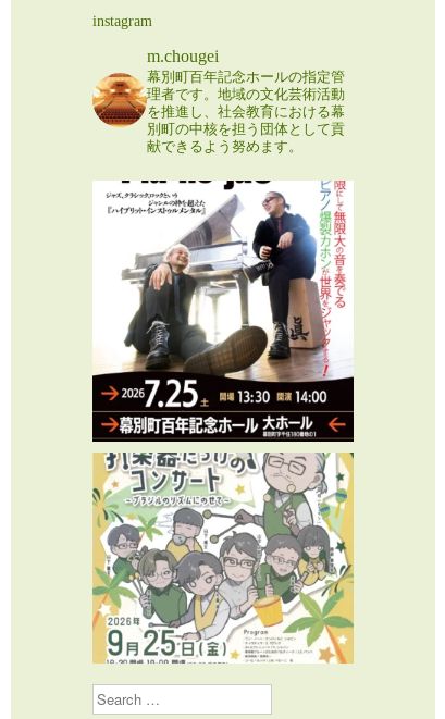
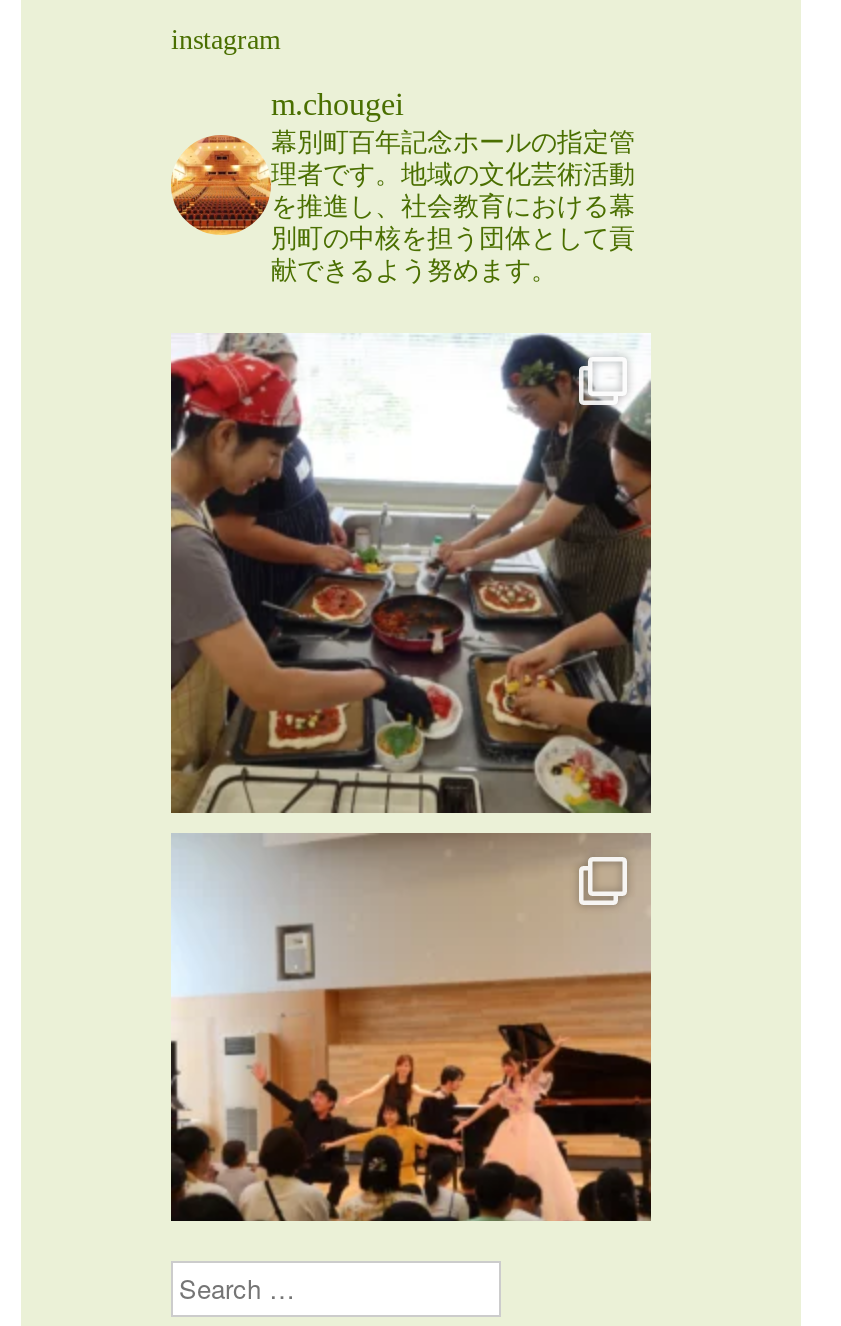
- [image]
+ [image]

- [image]
+ [image]
